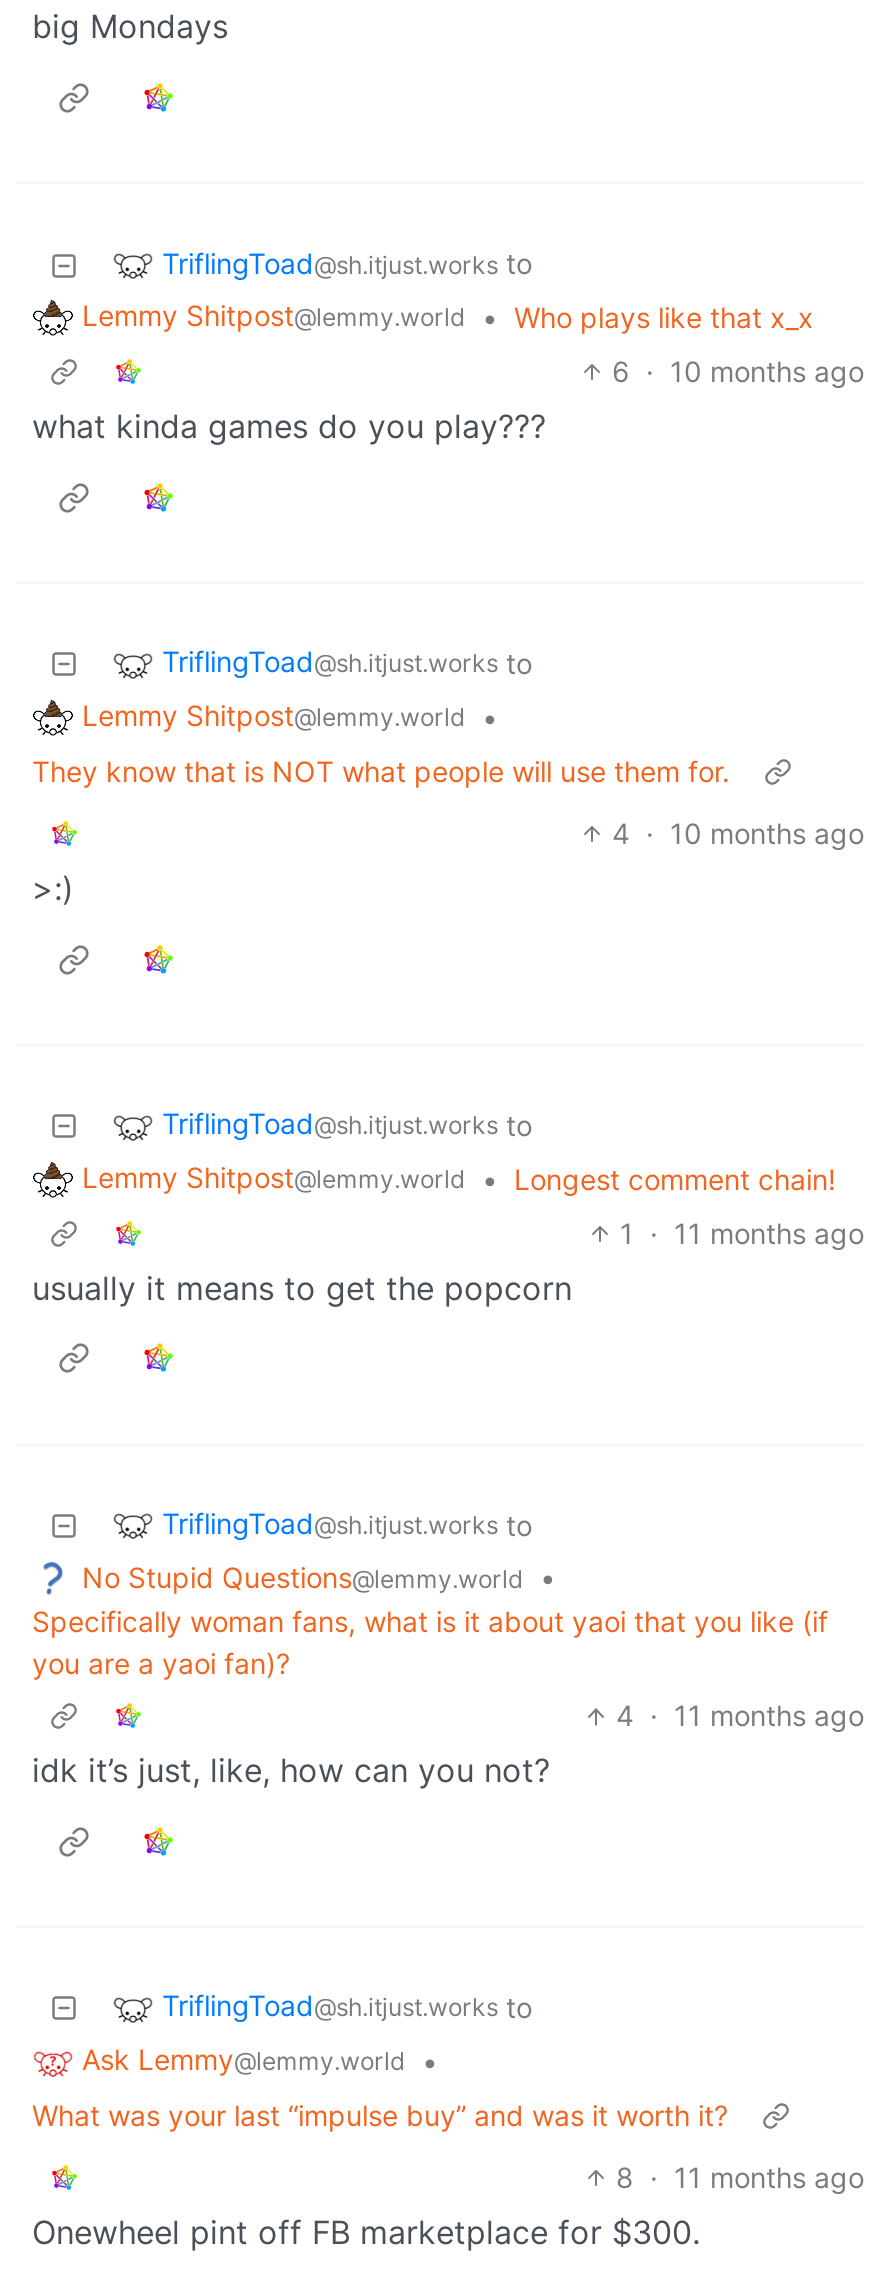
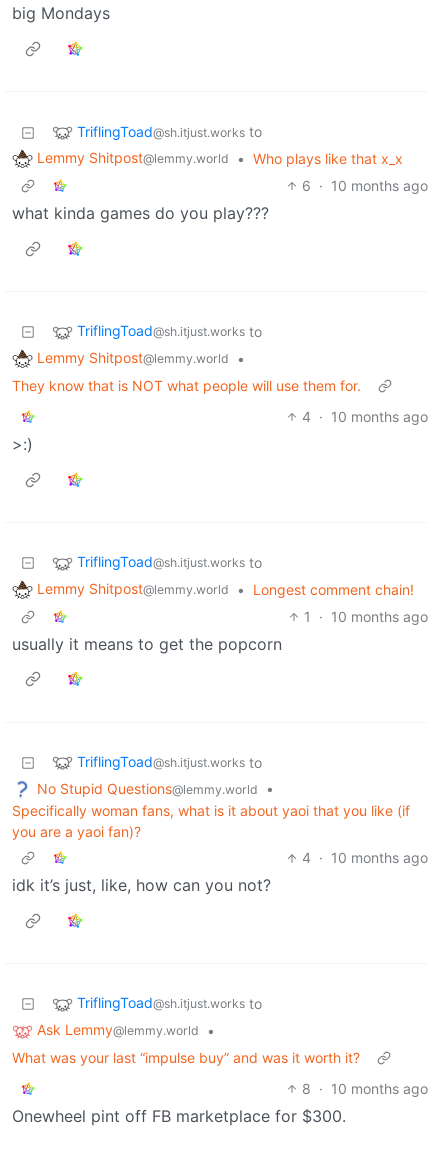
- 1 · 11 months ago
+ 1 · 10 months ago

- 4 · 11 months ago
+ 4 · 10 months ago

- 8 · 11 months ago
+ 8 · 10 months ago
